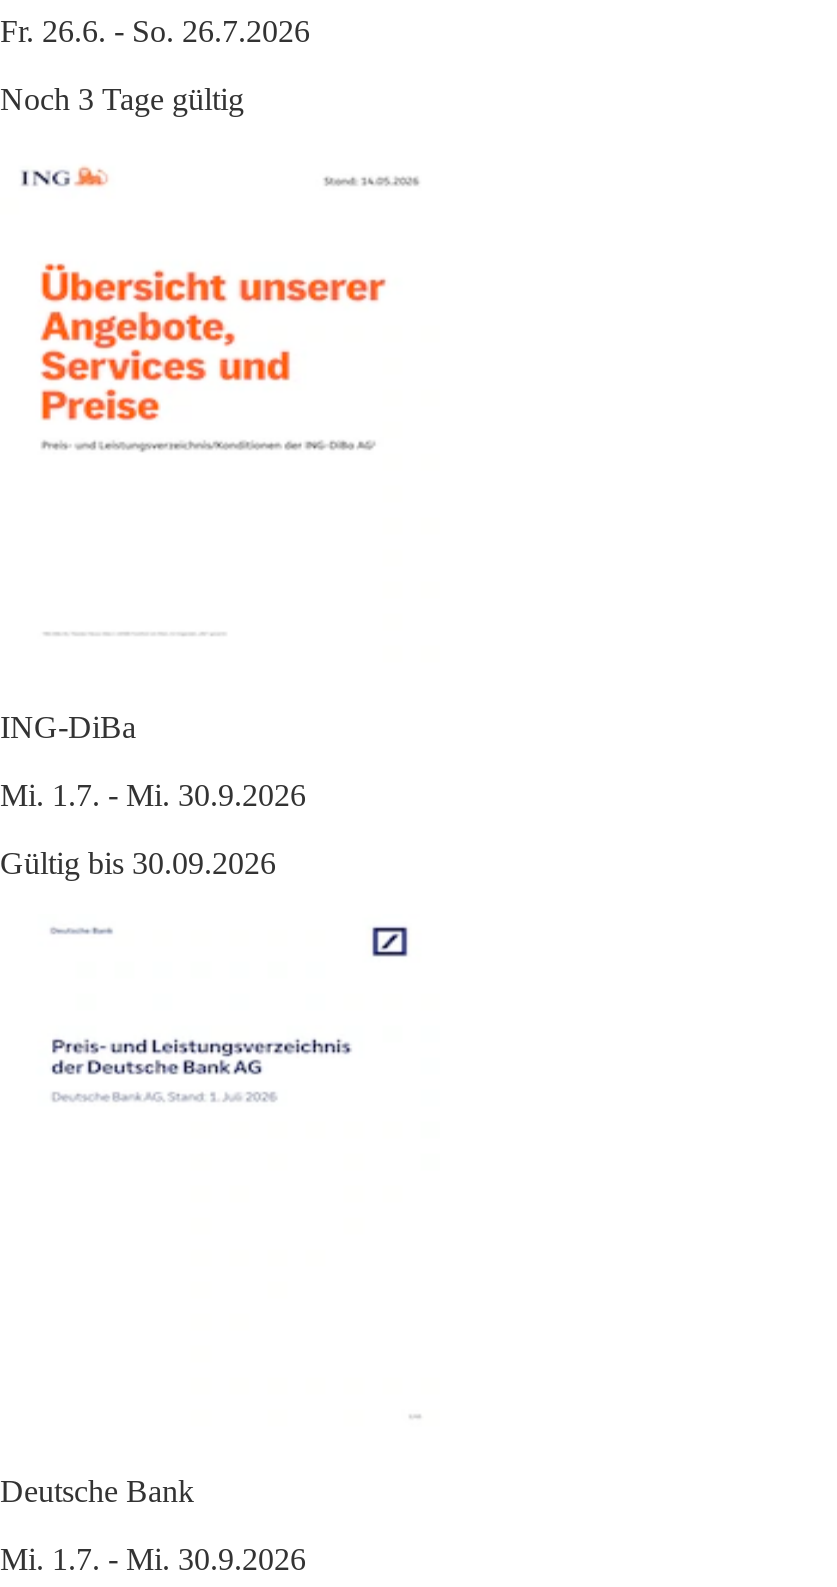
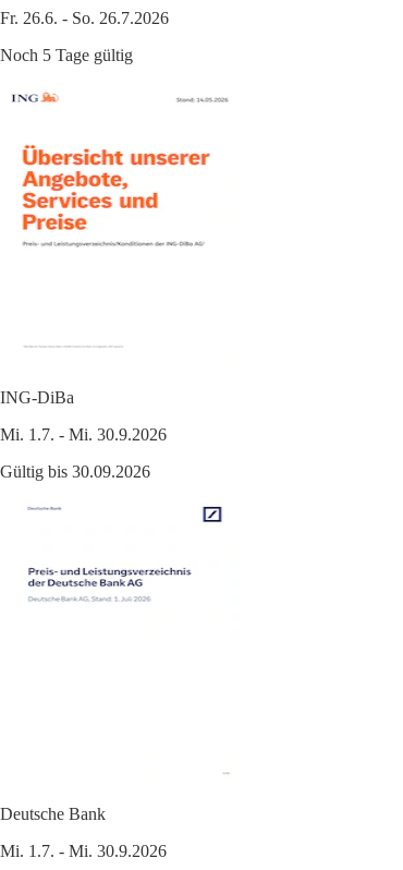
- Noch 3 Tage gültig
+ Noch 5 Tage gültig
